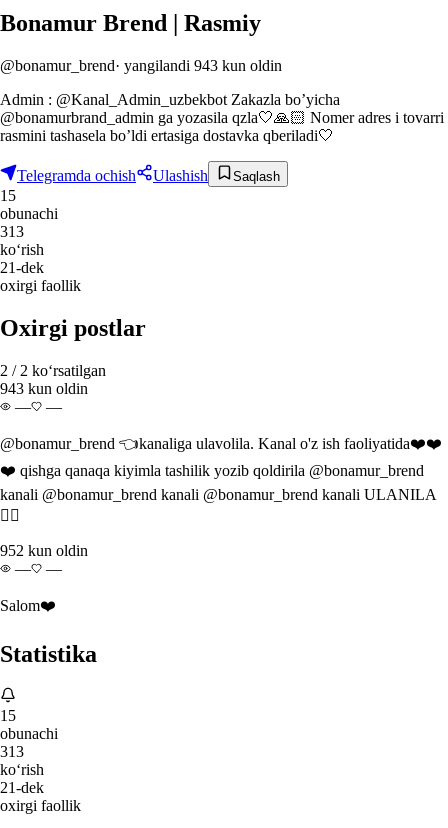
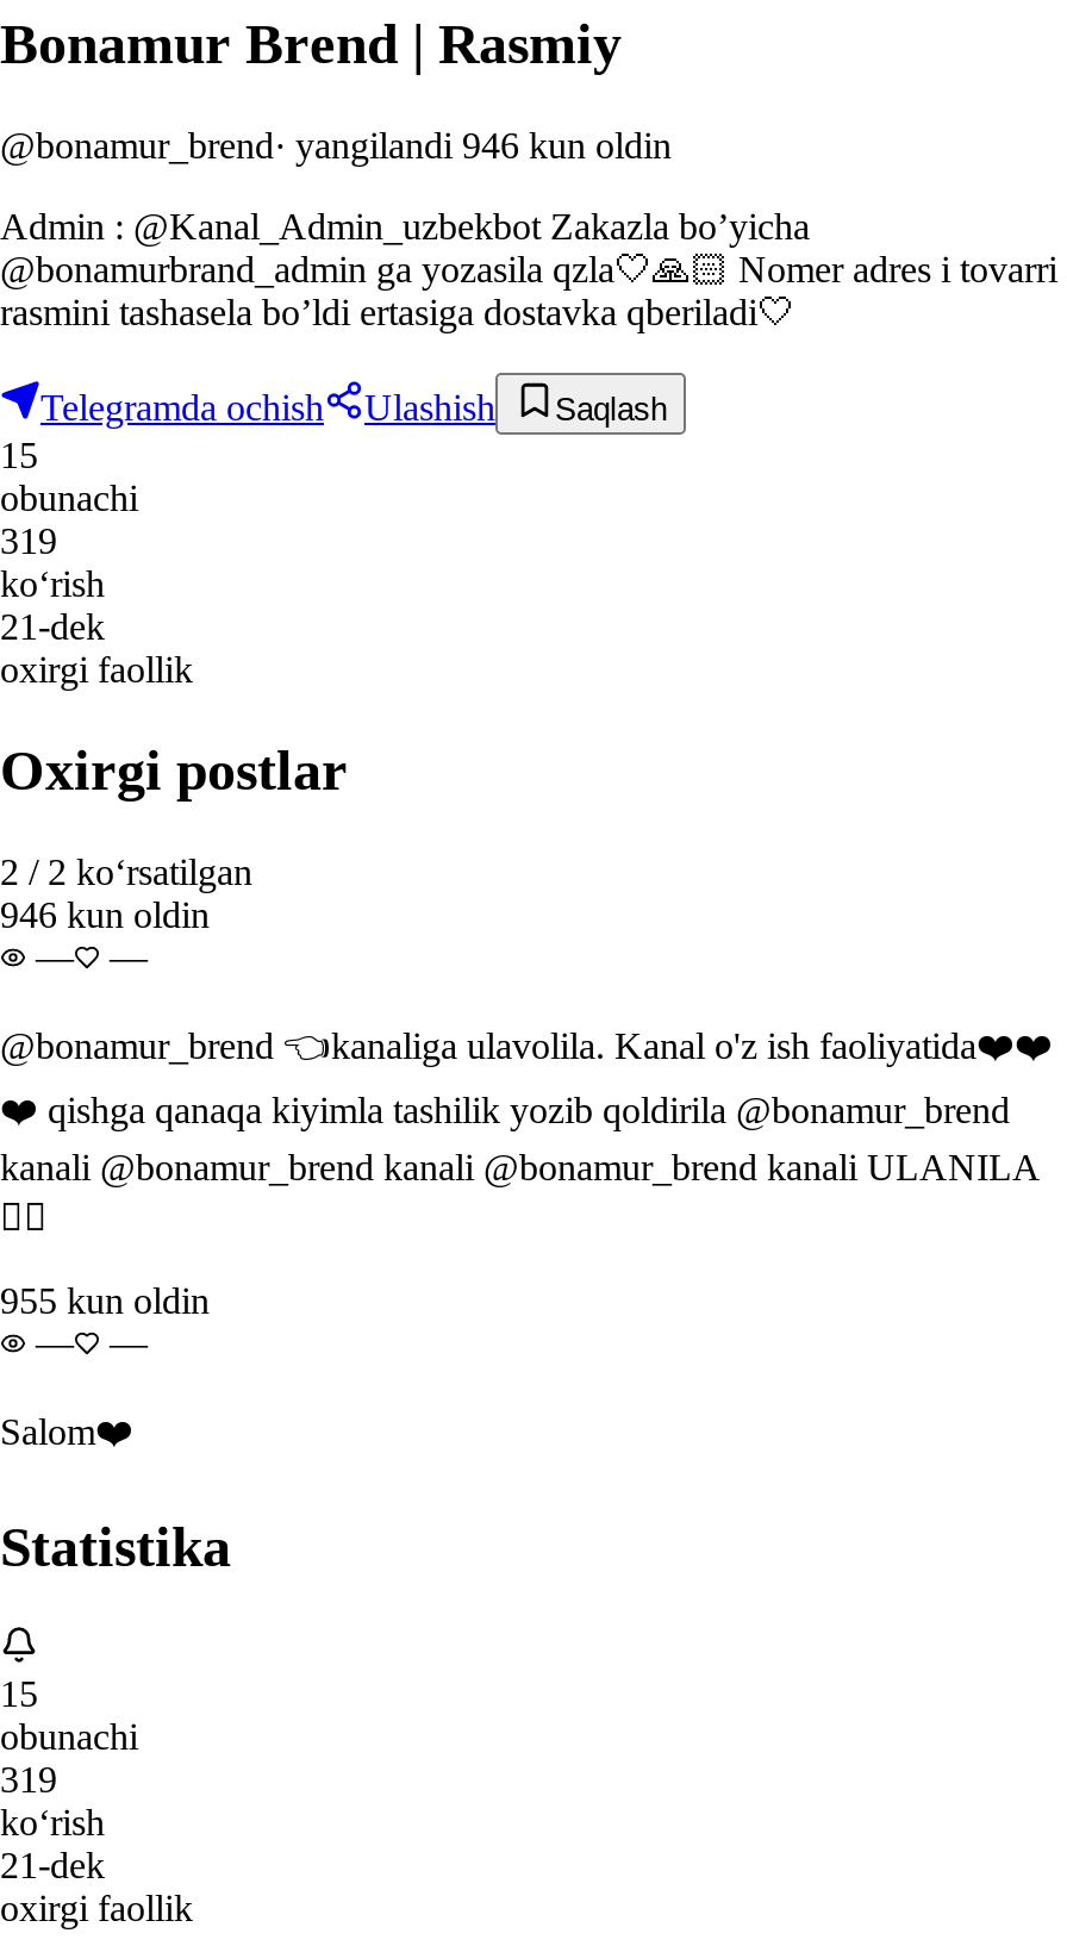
- @bonamur_brend · yangilandi 943 kun oldin
+ @bonamur_brend · yangilandi 946 kun oldin

- 313
+ 319

- 943 kun oldin
+ 946 kun oldin

- 952 kun oldin
+ 955 kun oldin

- 313
+ 319
